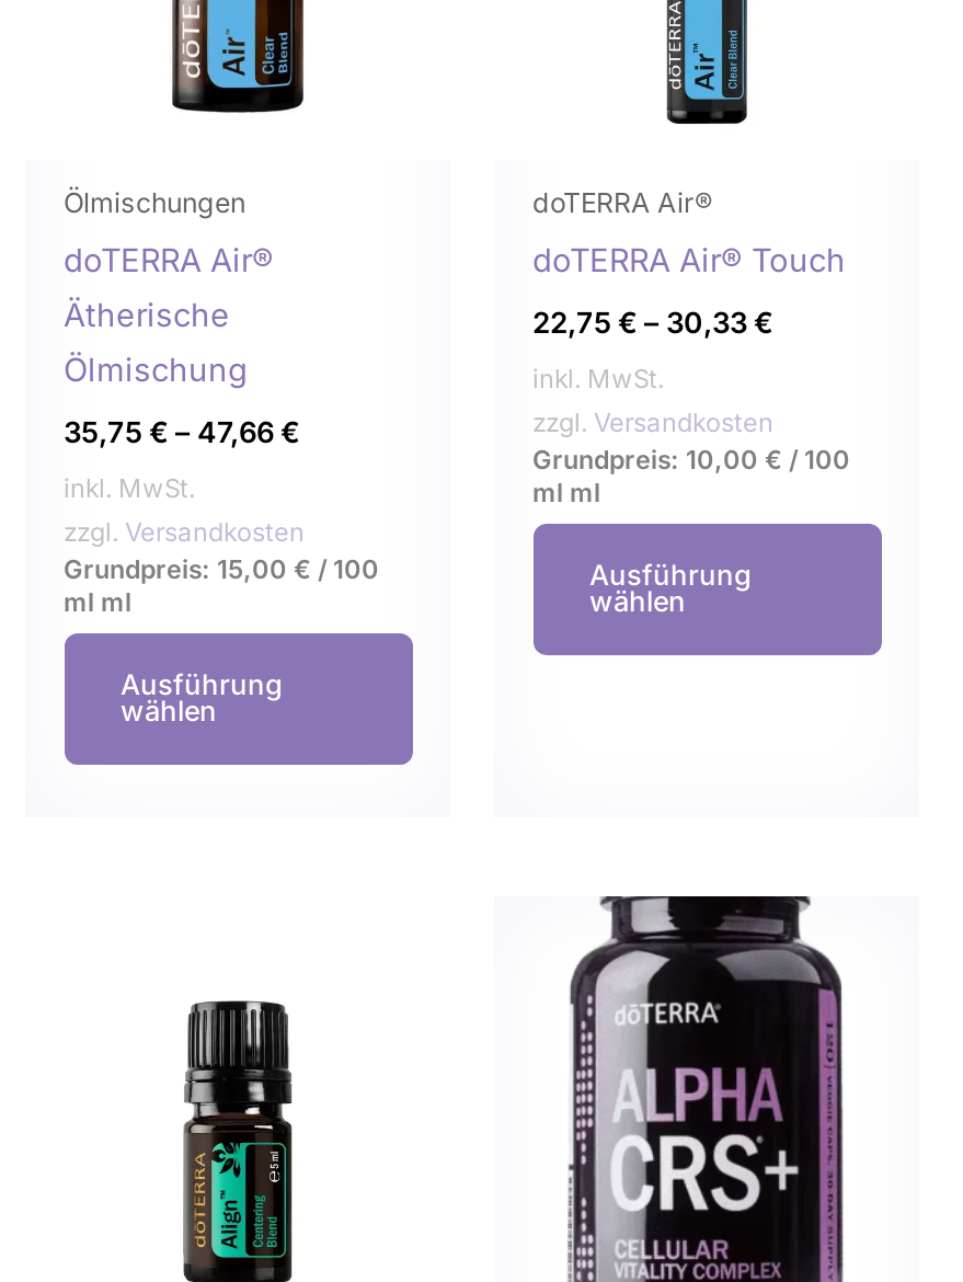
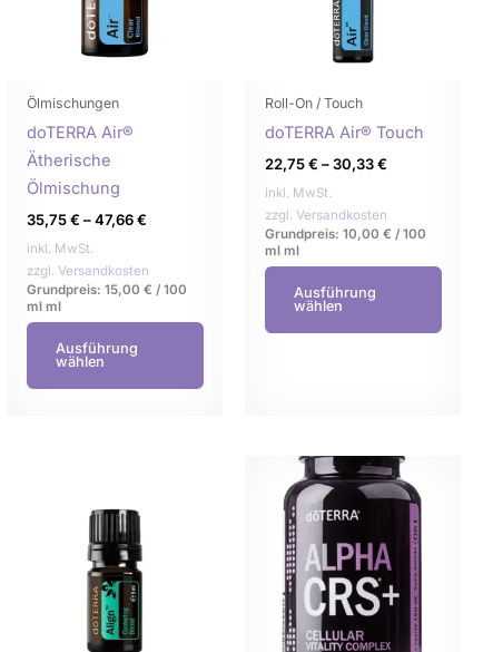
- doTERRA Air®
+ Roll-On / Touch
